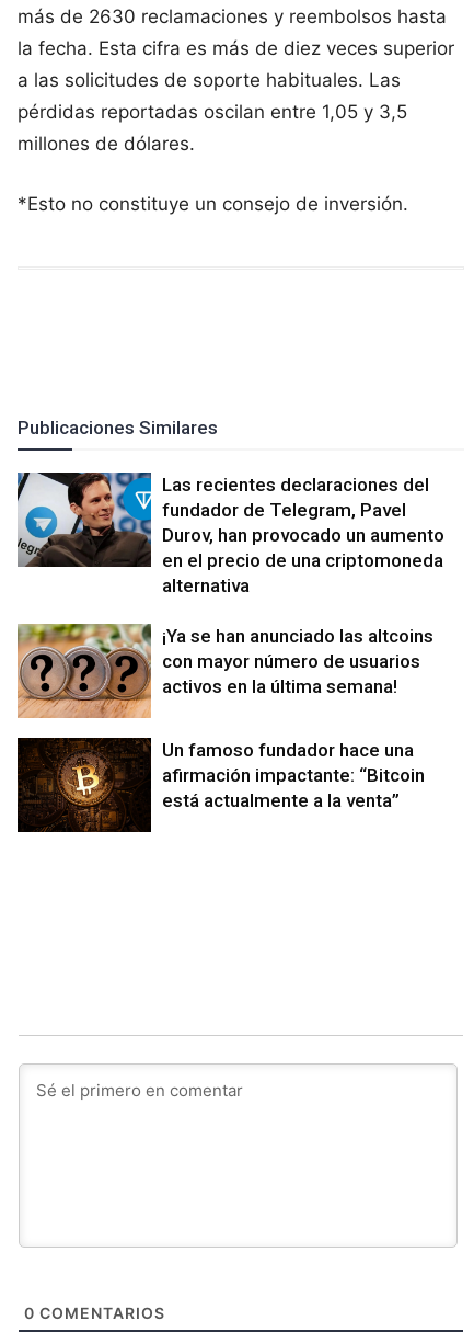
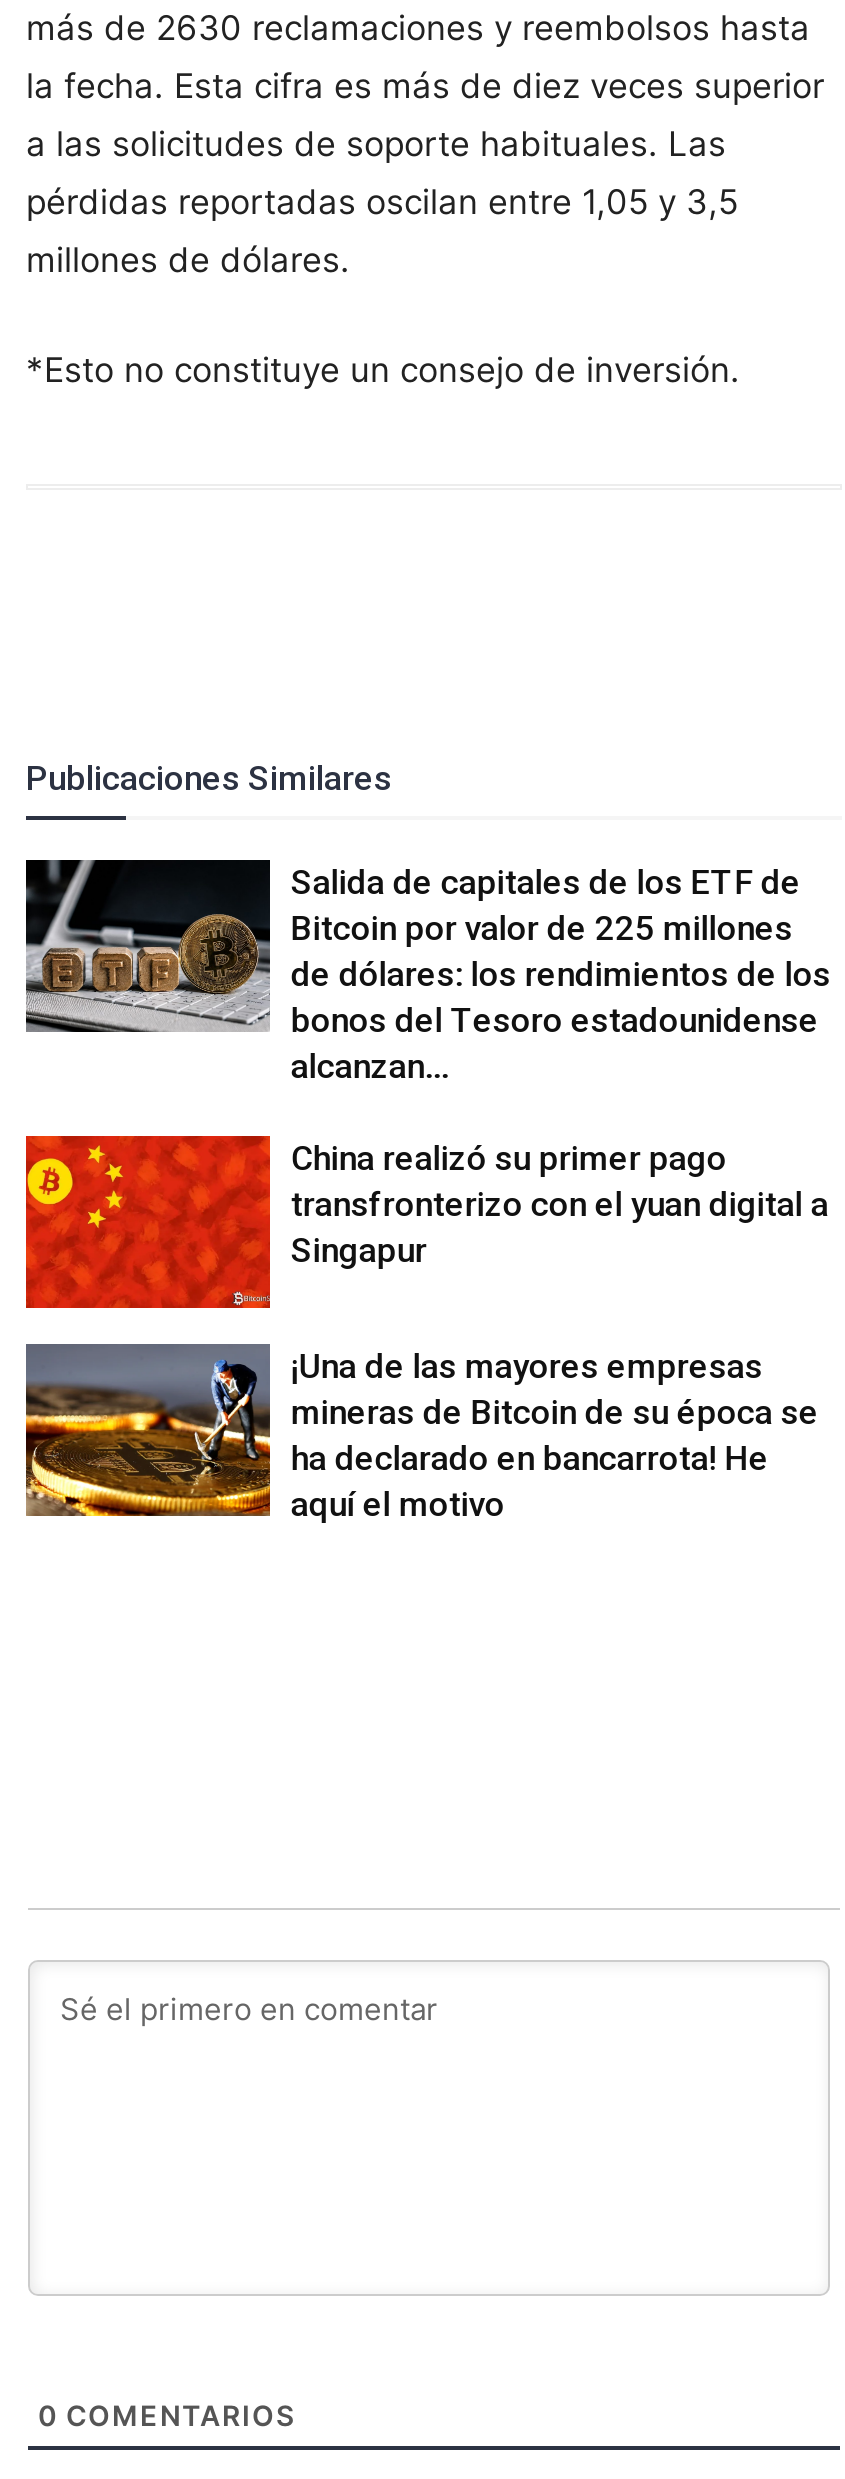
- [image]
- Las recientes declaraciones del
- fundador de Telegram, Pavel
- Durov, han provocado un aumento
- en el precio de una criptomoneda
- alternativa
+ [image]
+ Salida de capitales de los ETF de
+ Bitcoin por valor de 225 millones
+ de dólares: los rendimientos de los
+ bonos del Tesoro estadounidense
+ alcanzan...

- [image]
- ¡Ya se han anunciado las altcoins
- con mayor número de usuarios
- activos en la última semana!
+ [image]
+ China realizó su primer pago
+ transfronterizo con el yuan digital a
+ Singapur

- [image]
- Un famoso fundador hace una
- afirmación impactante: “Bitcoin
- está actualmente a la venta”
+ [image]
+ ¡Una de las mayores empresas
+ mineras de Bitcoin de su época se
+ ha declarado en bancarrota! He
+ aquí el motivo
